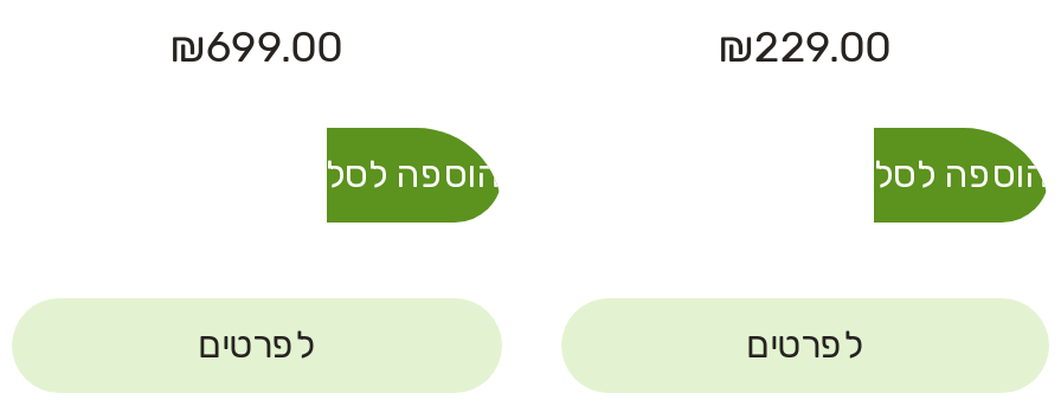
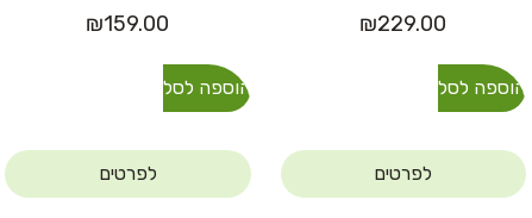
- ₪699.00
+ ₪159.00
